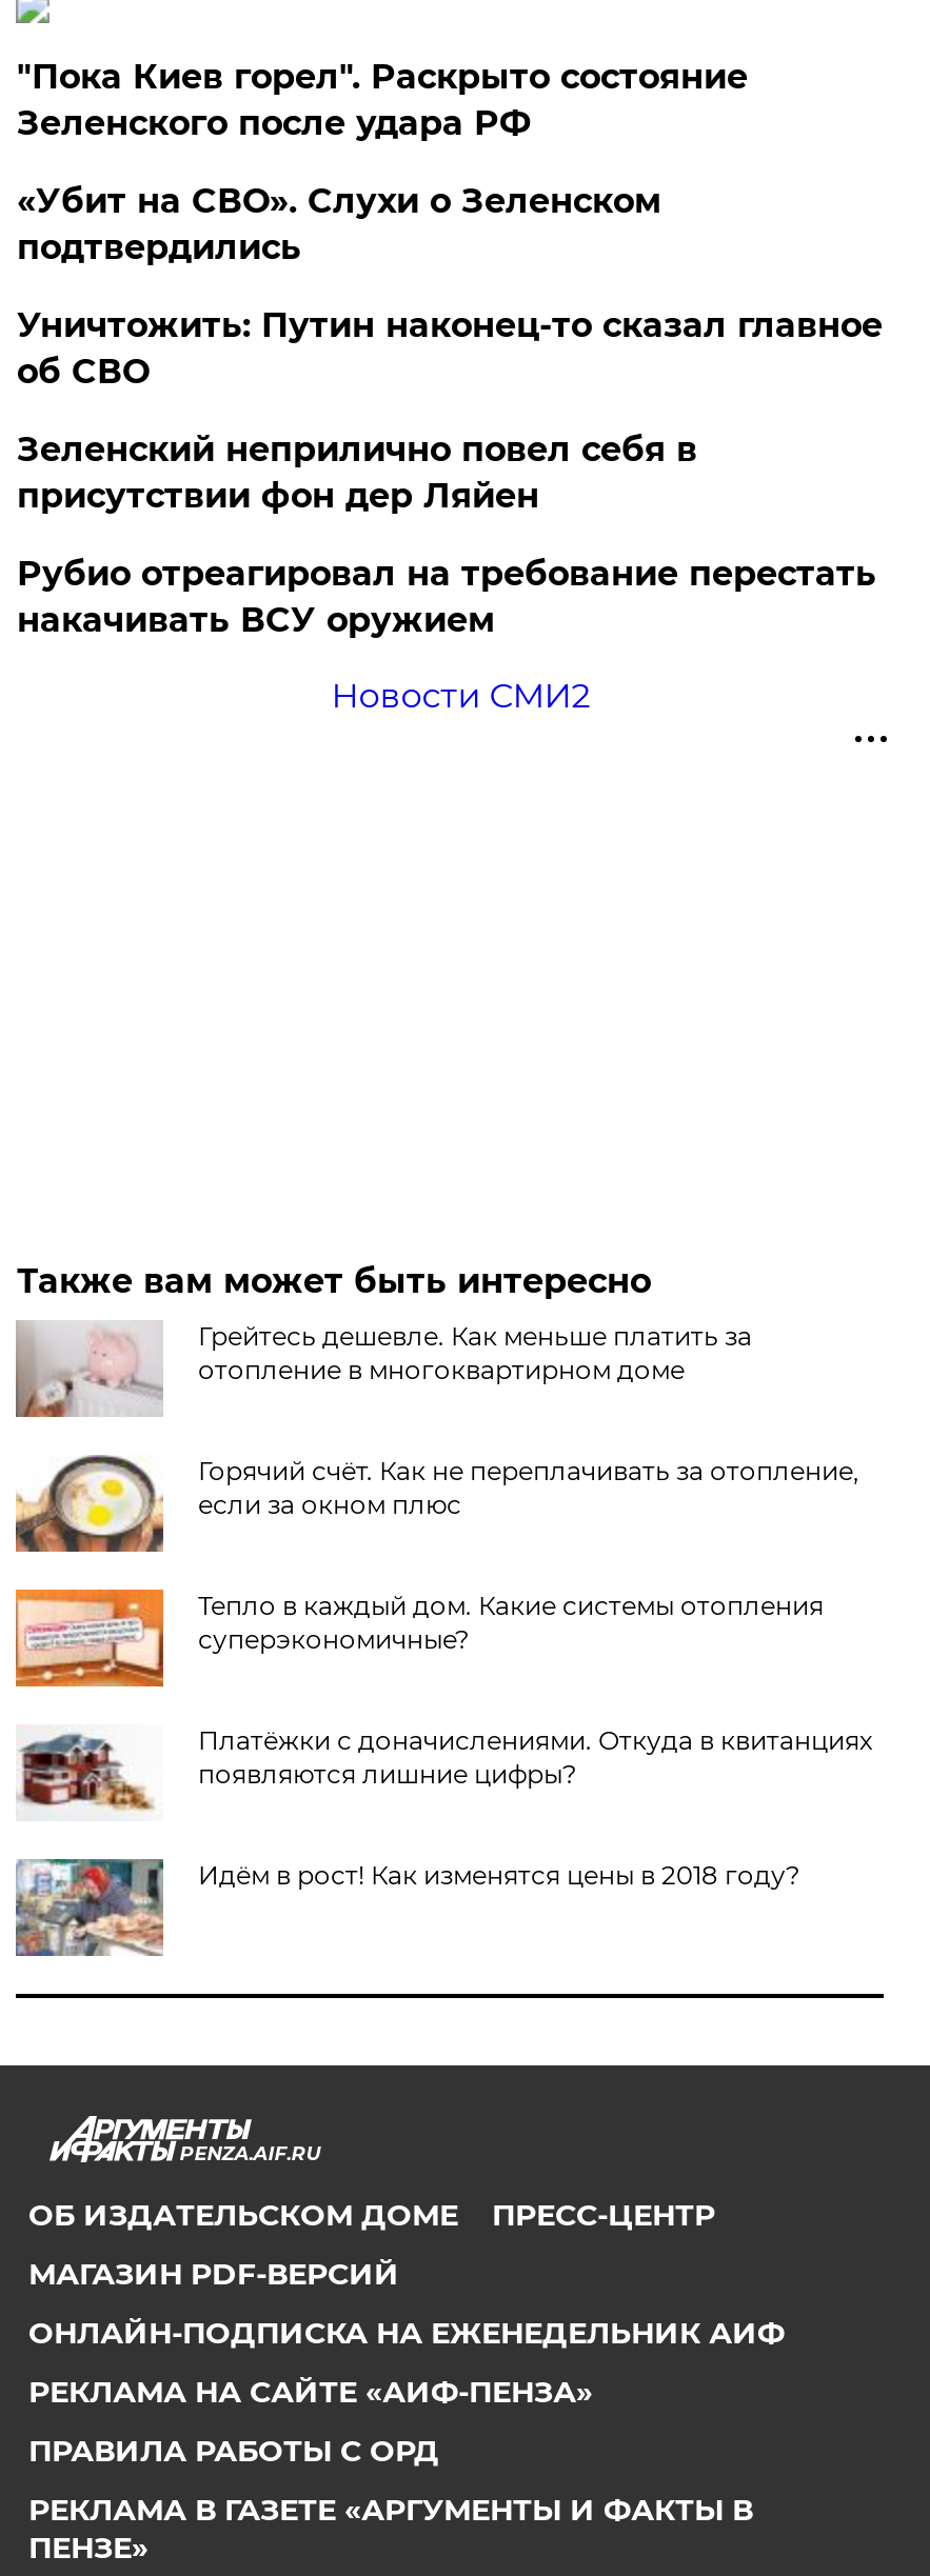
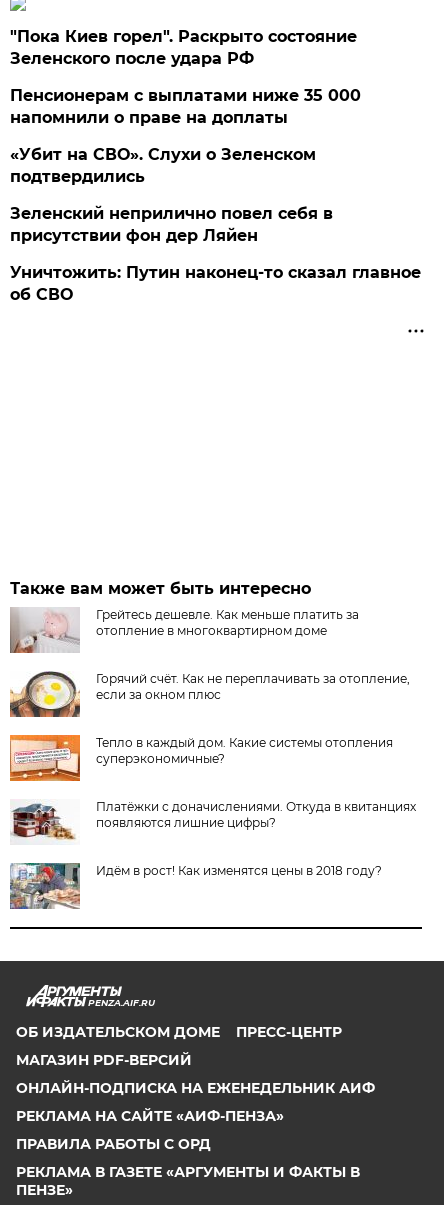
+ Пенсионерам с выплатами ниже 35 000
+ напомнили о праве на доплаты

moved down: «Убит на СВО». Слухи о Зеленском | подтвердились

moved down: Уничтожить: Путин наконец-то сказал главное | об СВО

- Рубио отреагировал на требование перестать
- накачивать ВСУ оружием
- Новости СМИ2
